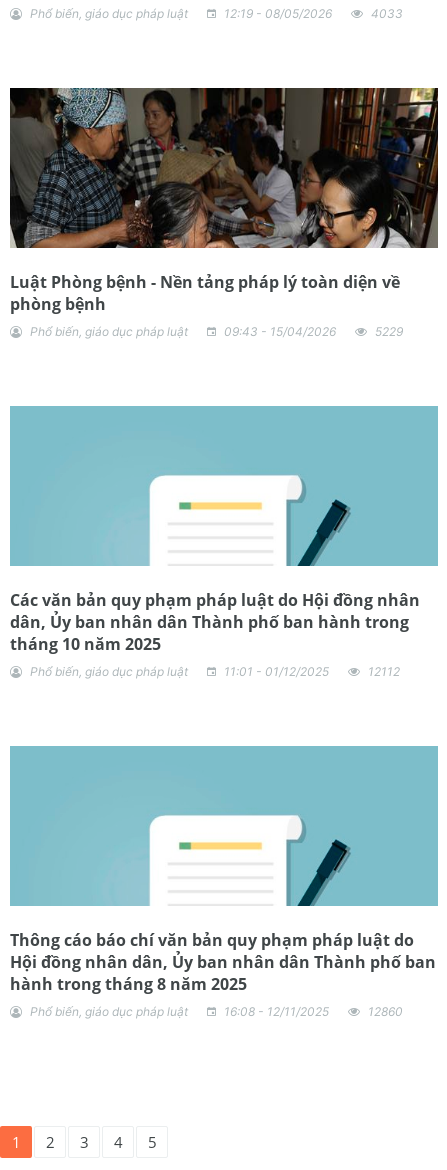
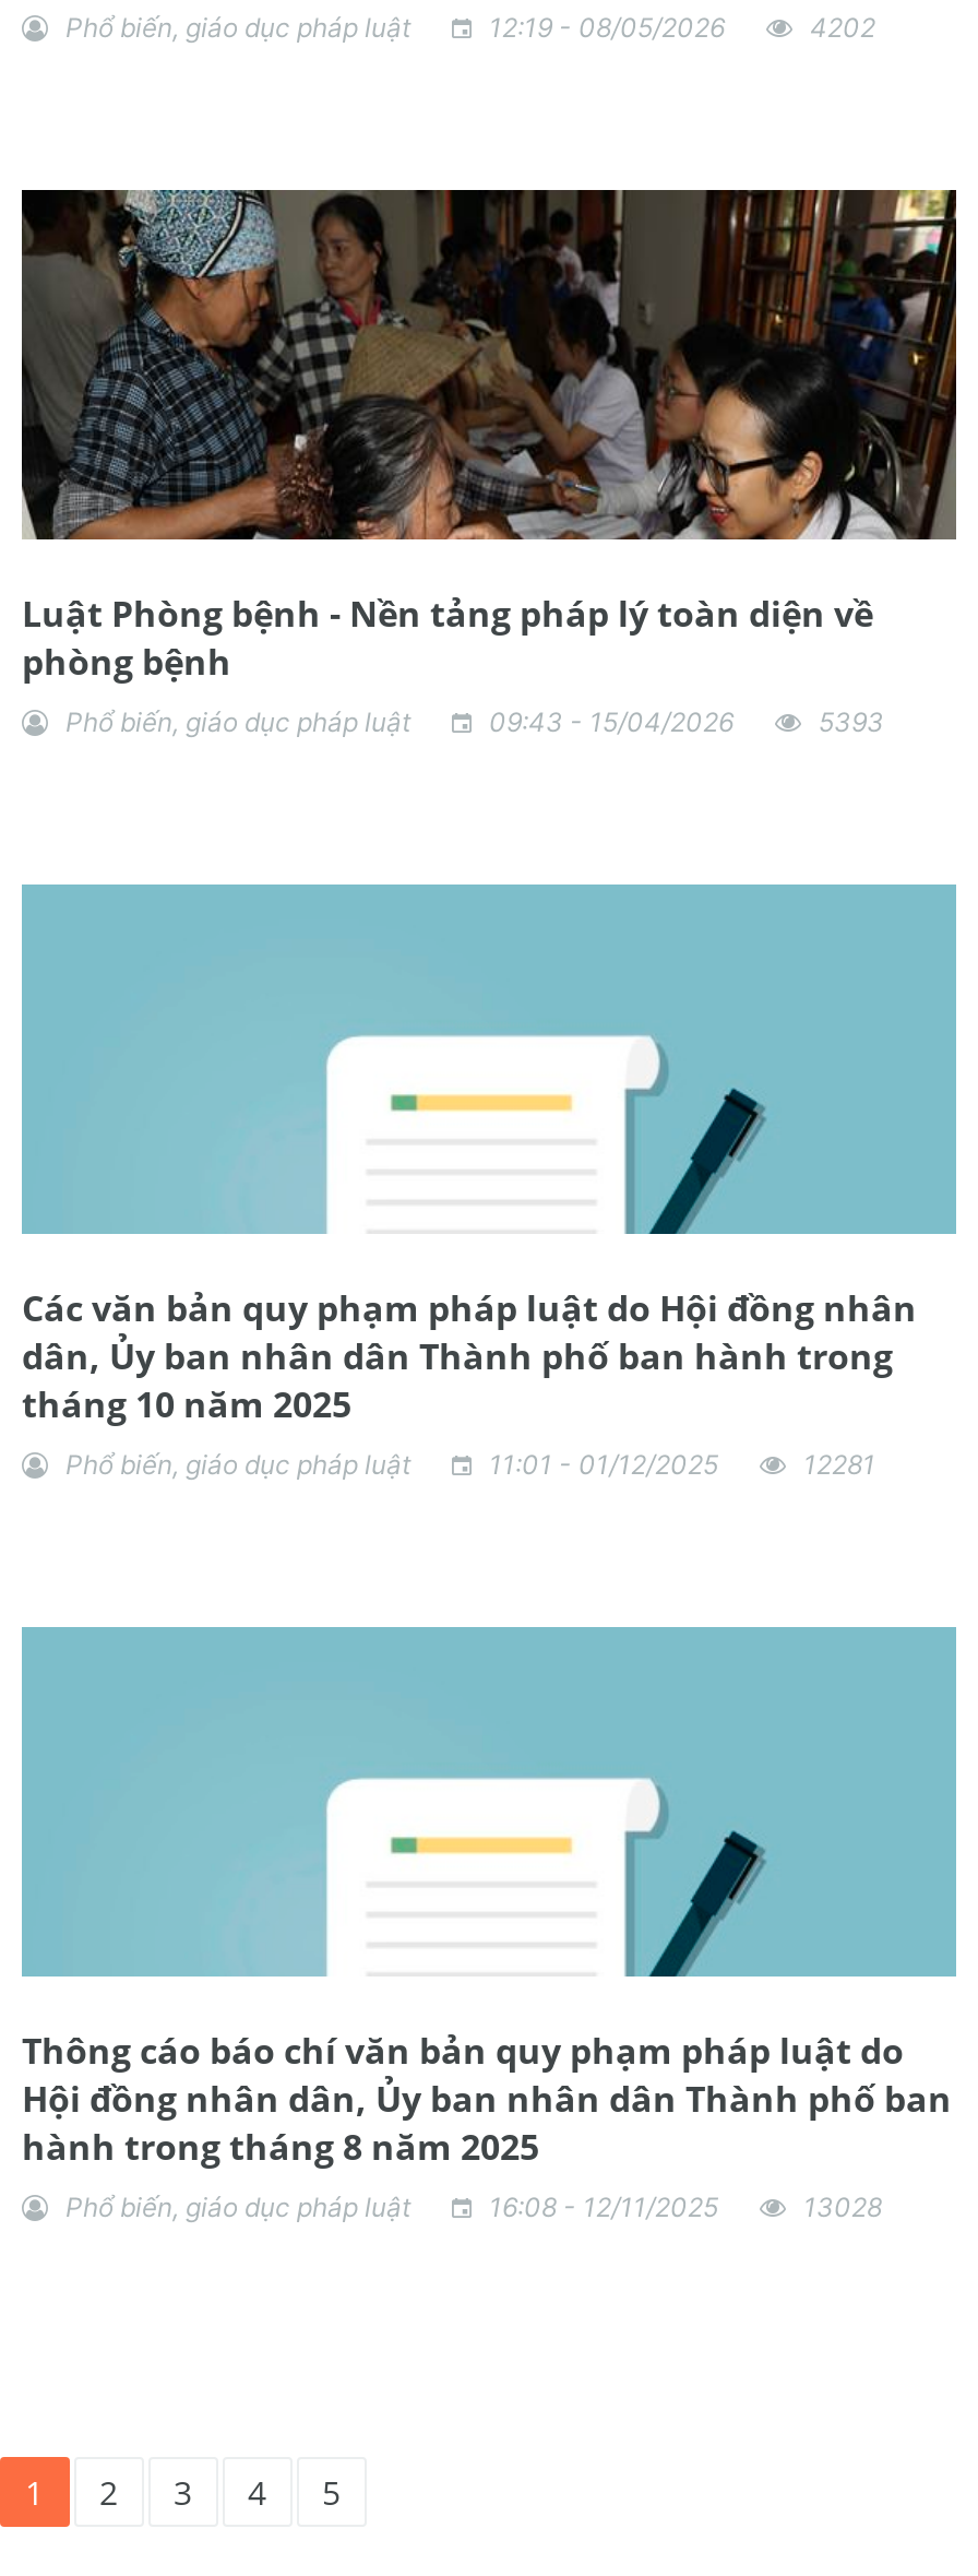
- 4033
+ 4202

- 5229
+ 5393

- 12112
+ 12281

- 12860
+ 13028
